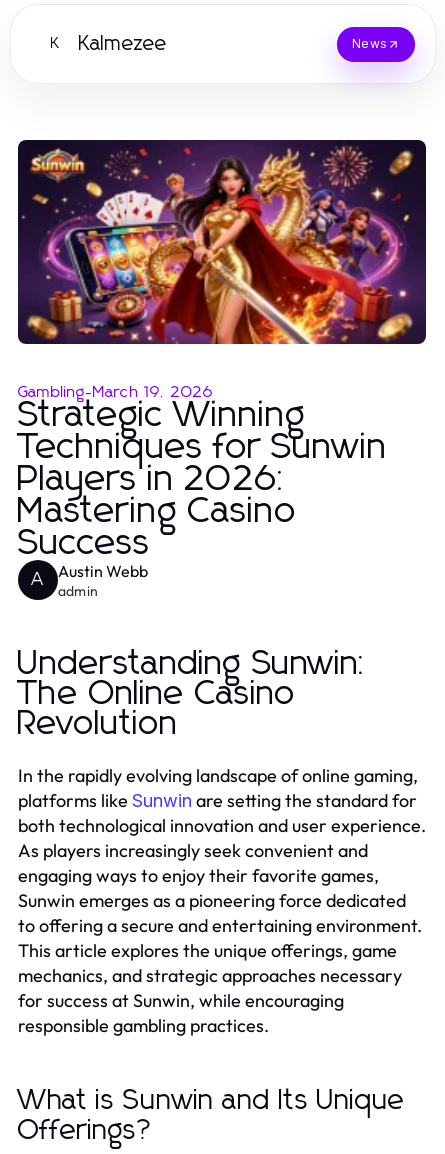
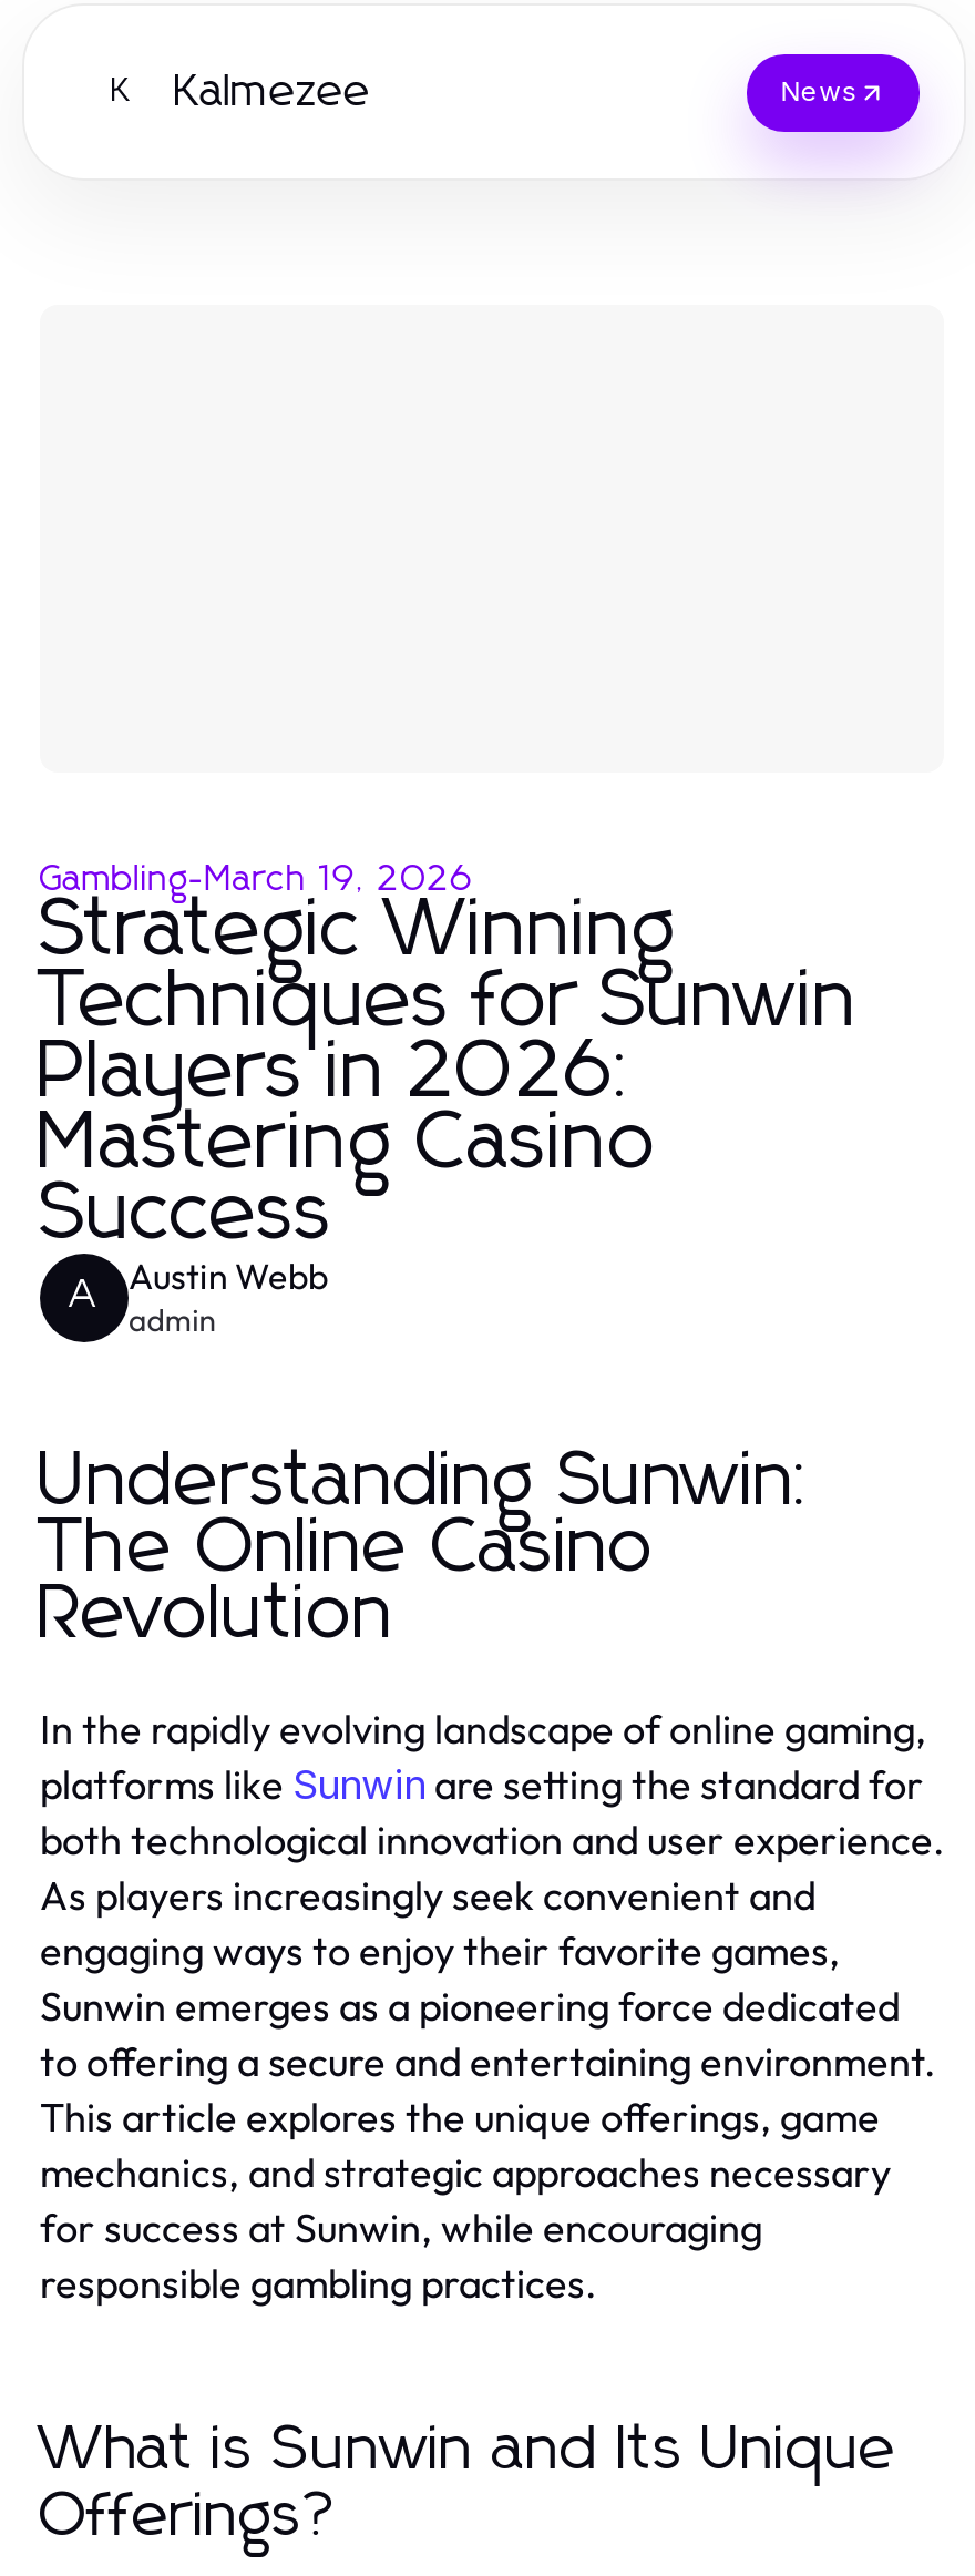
- [image]
